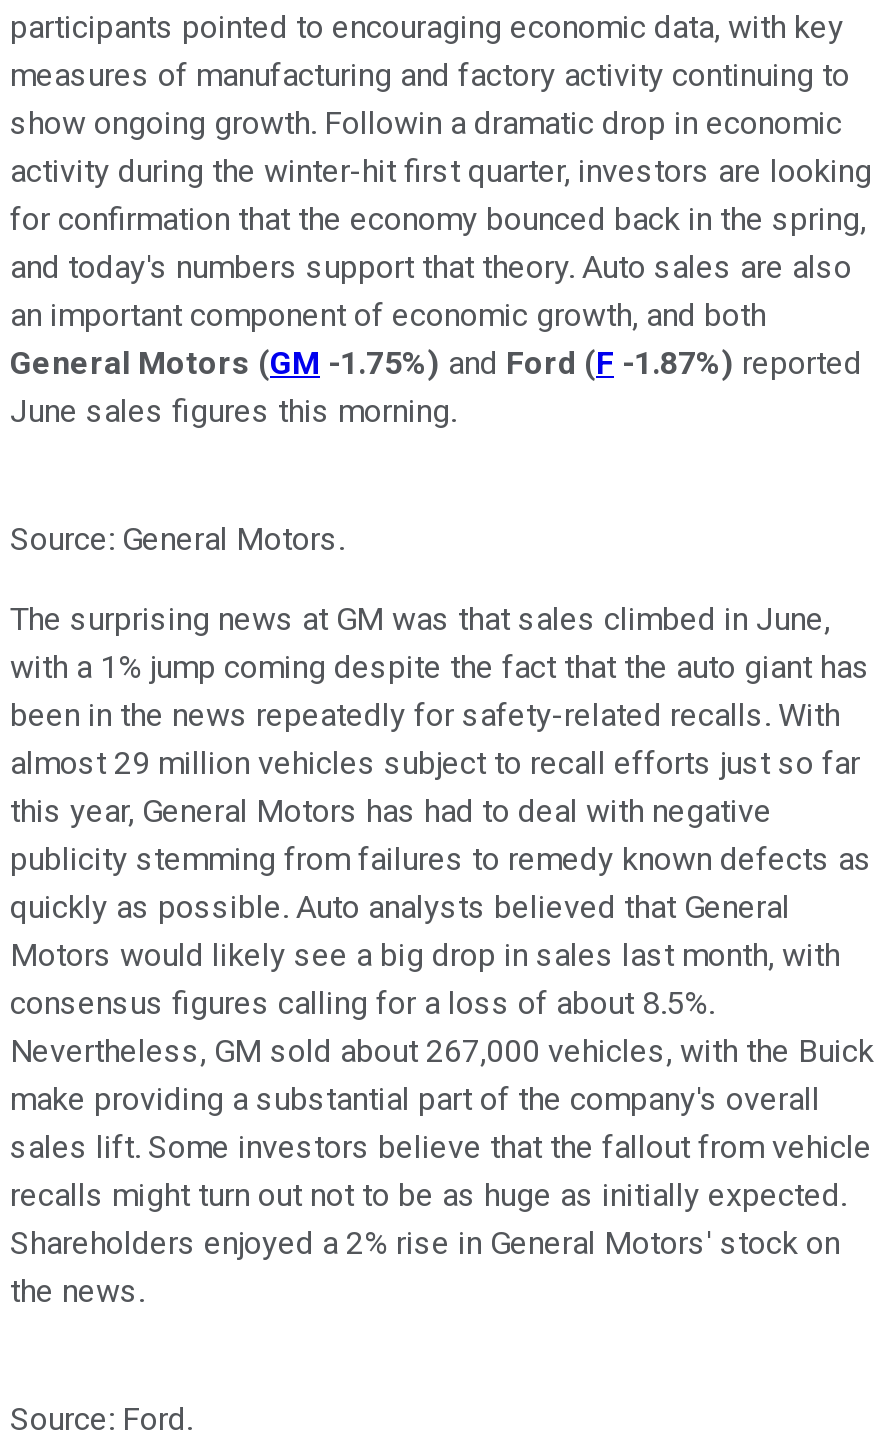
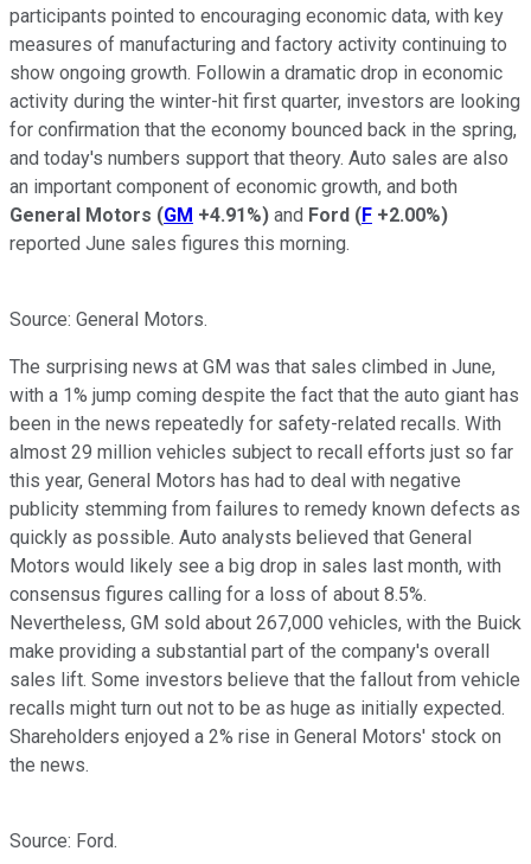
- General Motors (GM -1.75%) and Ford (F -1.87%) reported
- June sales figures this morning.
+ General Motors (GM +4.91%) and Ford (F +2.00%)
+ reported June sales figures this morning.
